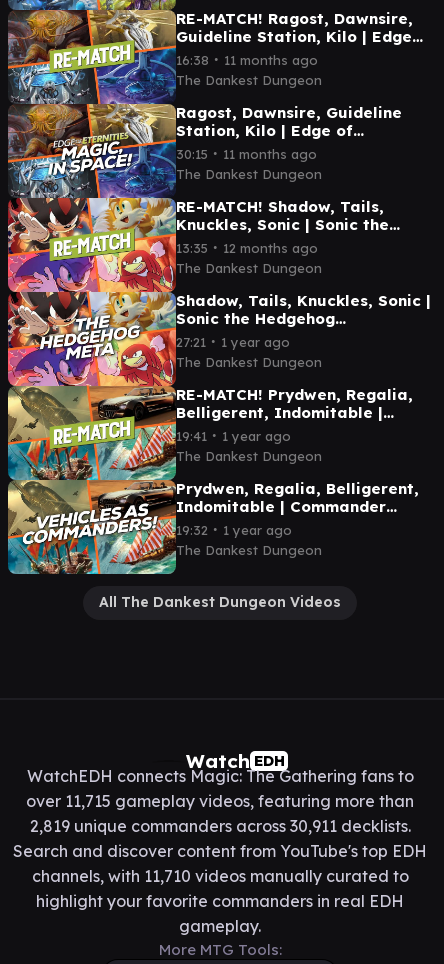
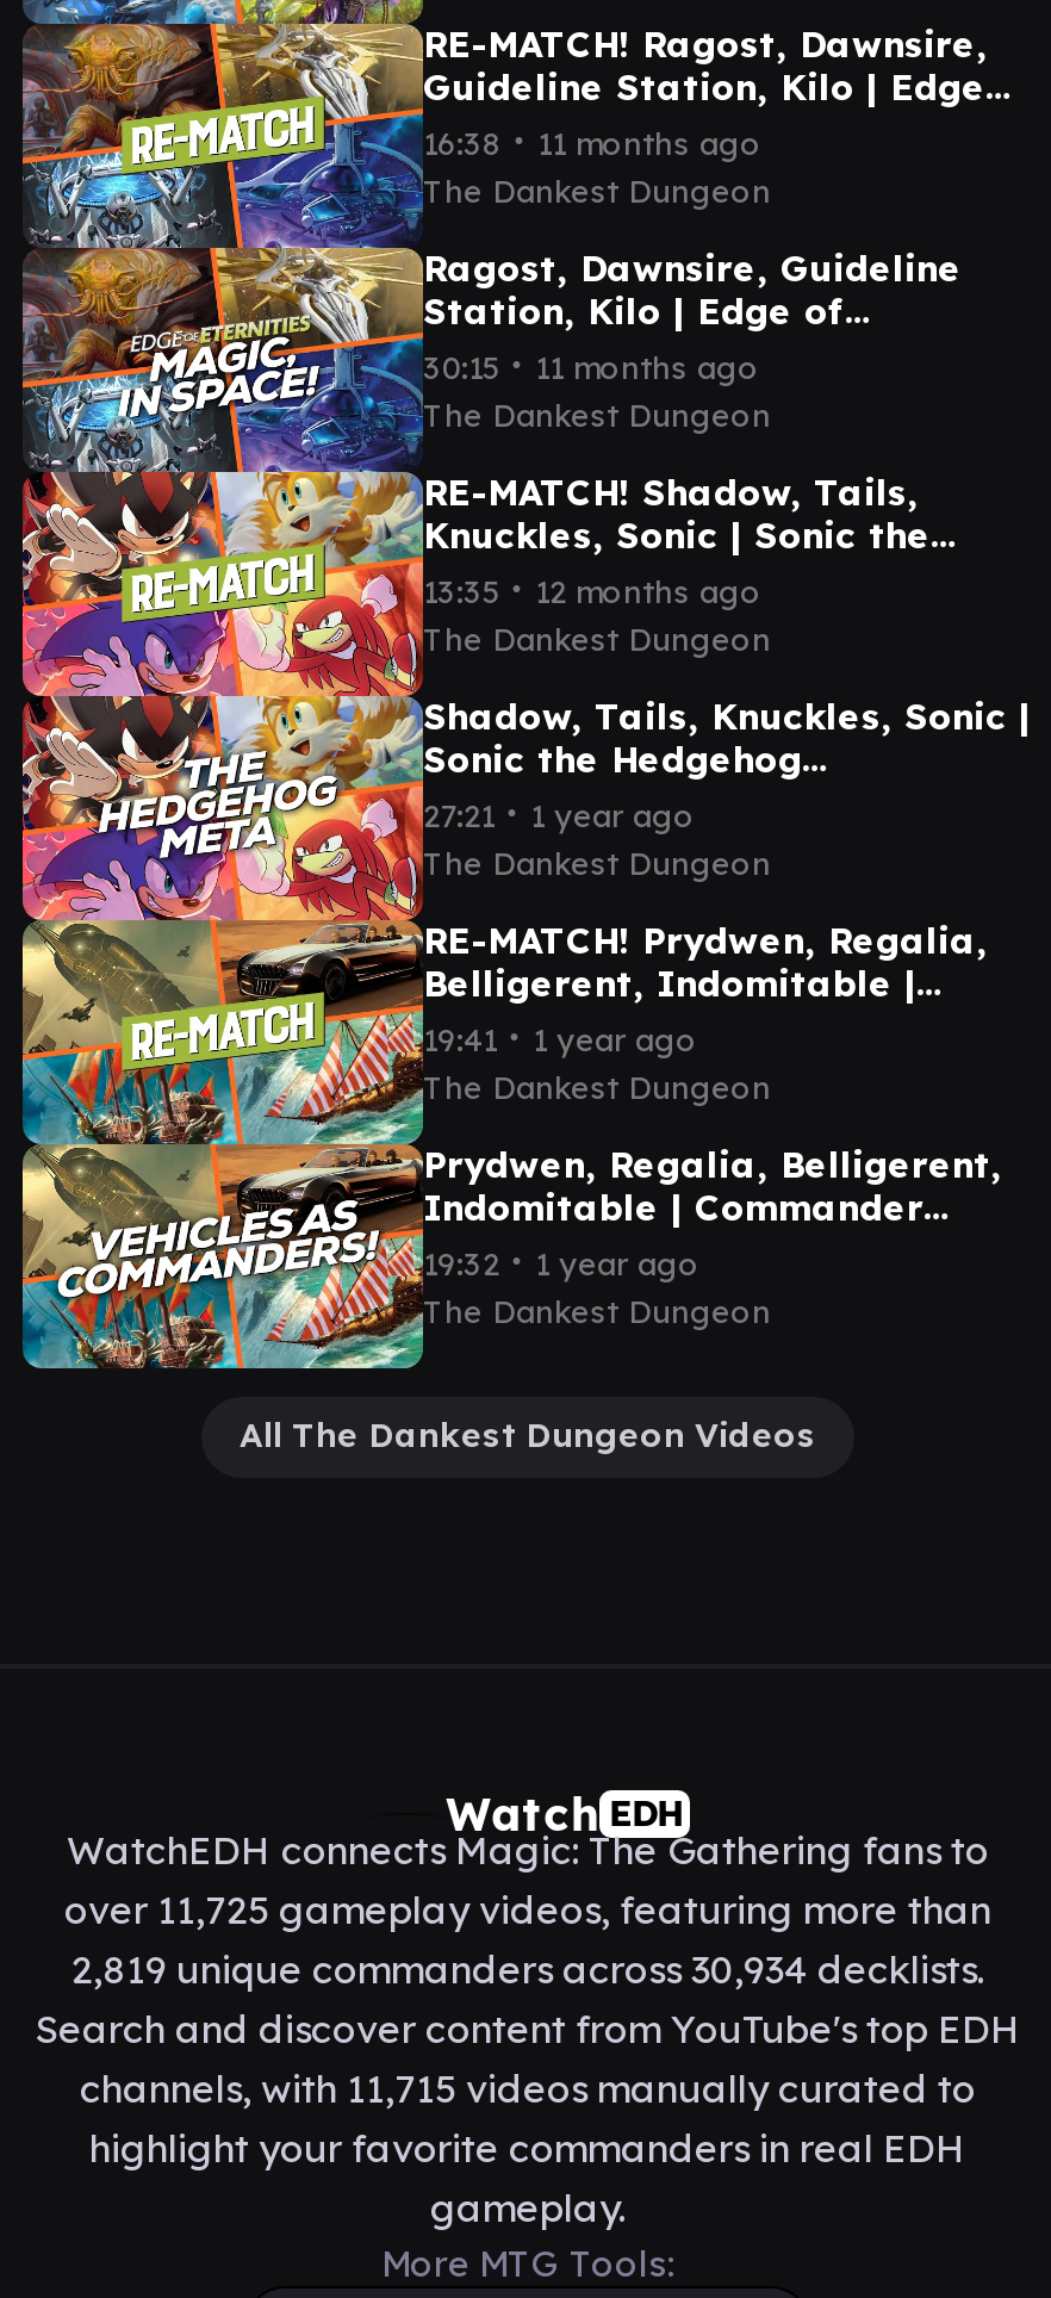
- over 11,715 gameplay videos, featuring more than
+ over 11,725 gameplay videos, featuring more than

- 2,819 unique commanders across 30,911 decklists.
+ 2,819 unique commanders across 30,934 decklists.

- channels, with 11,710 videos manually curated to
+ channels, with 11,715 videos manually curated to
